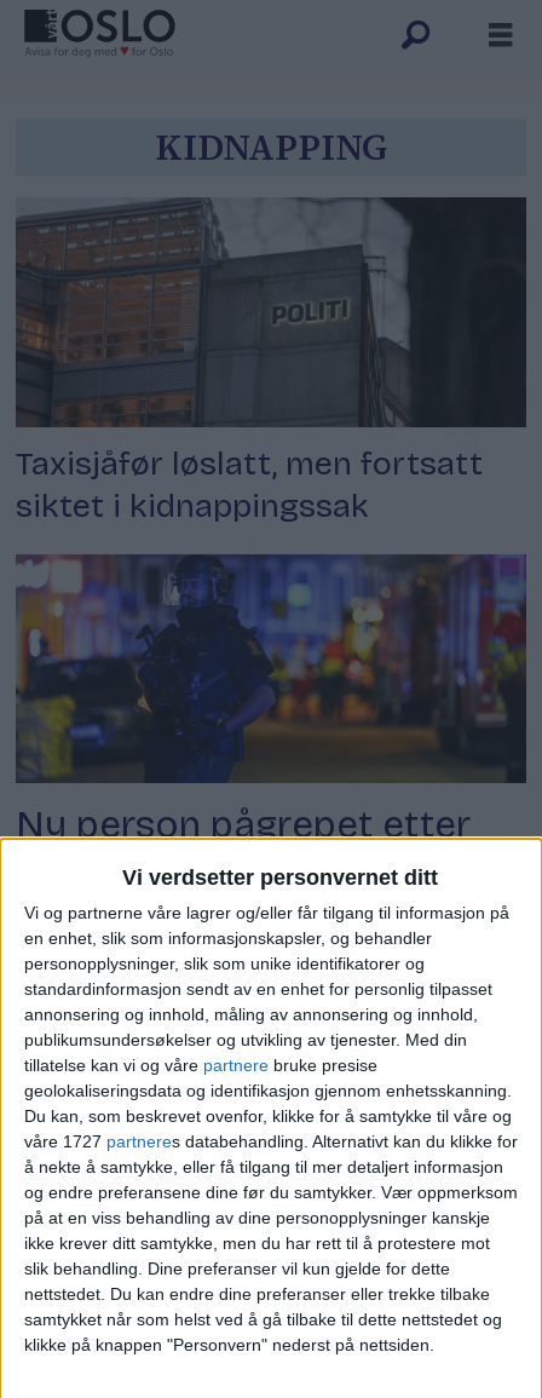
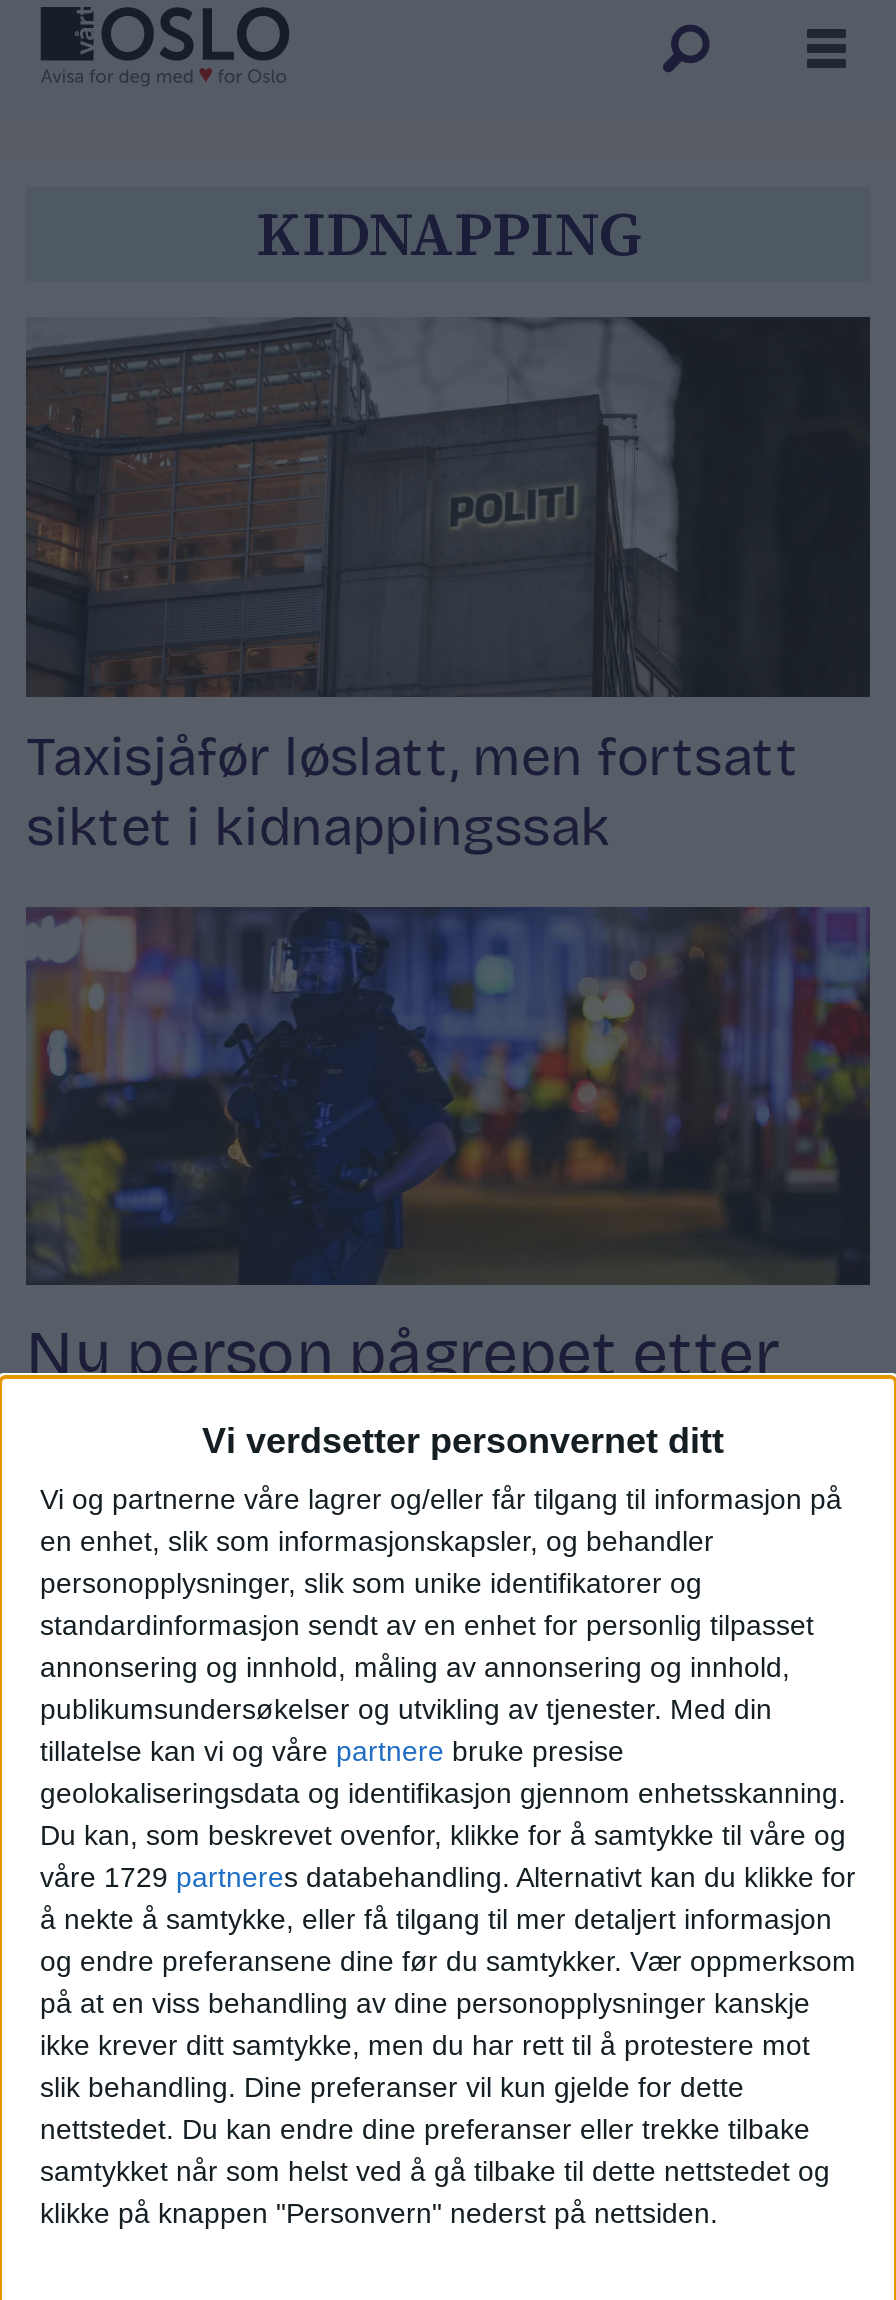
- våre 1727 partneres databehandling. Alternativt kan du klikke for
+ våre 1729 partneres databehandling. Alternativt kan du klikke for
